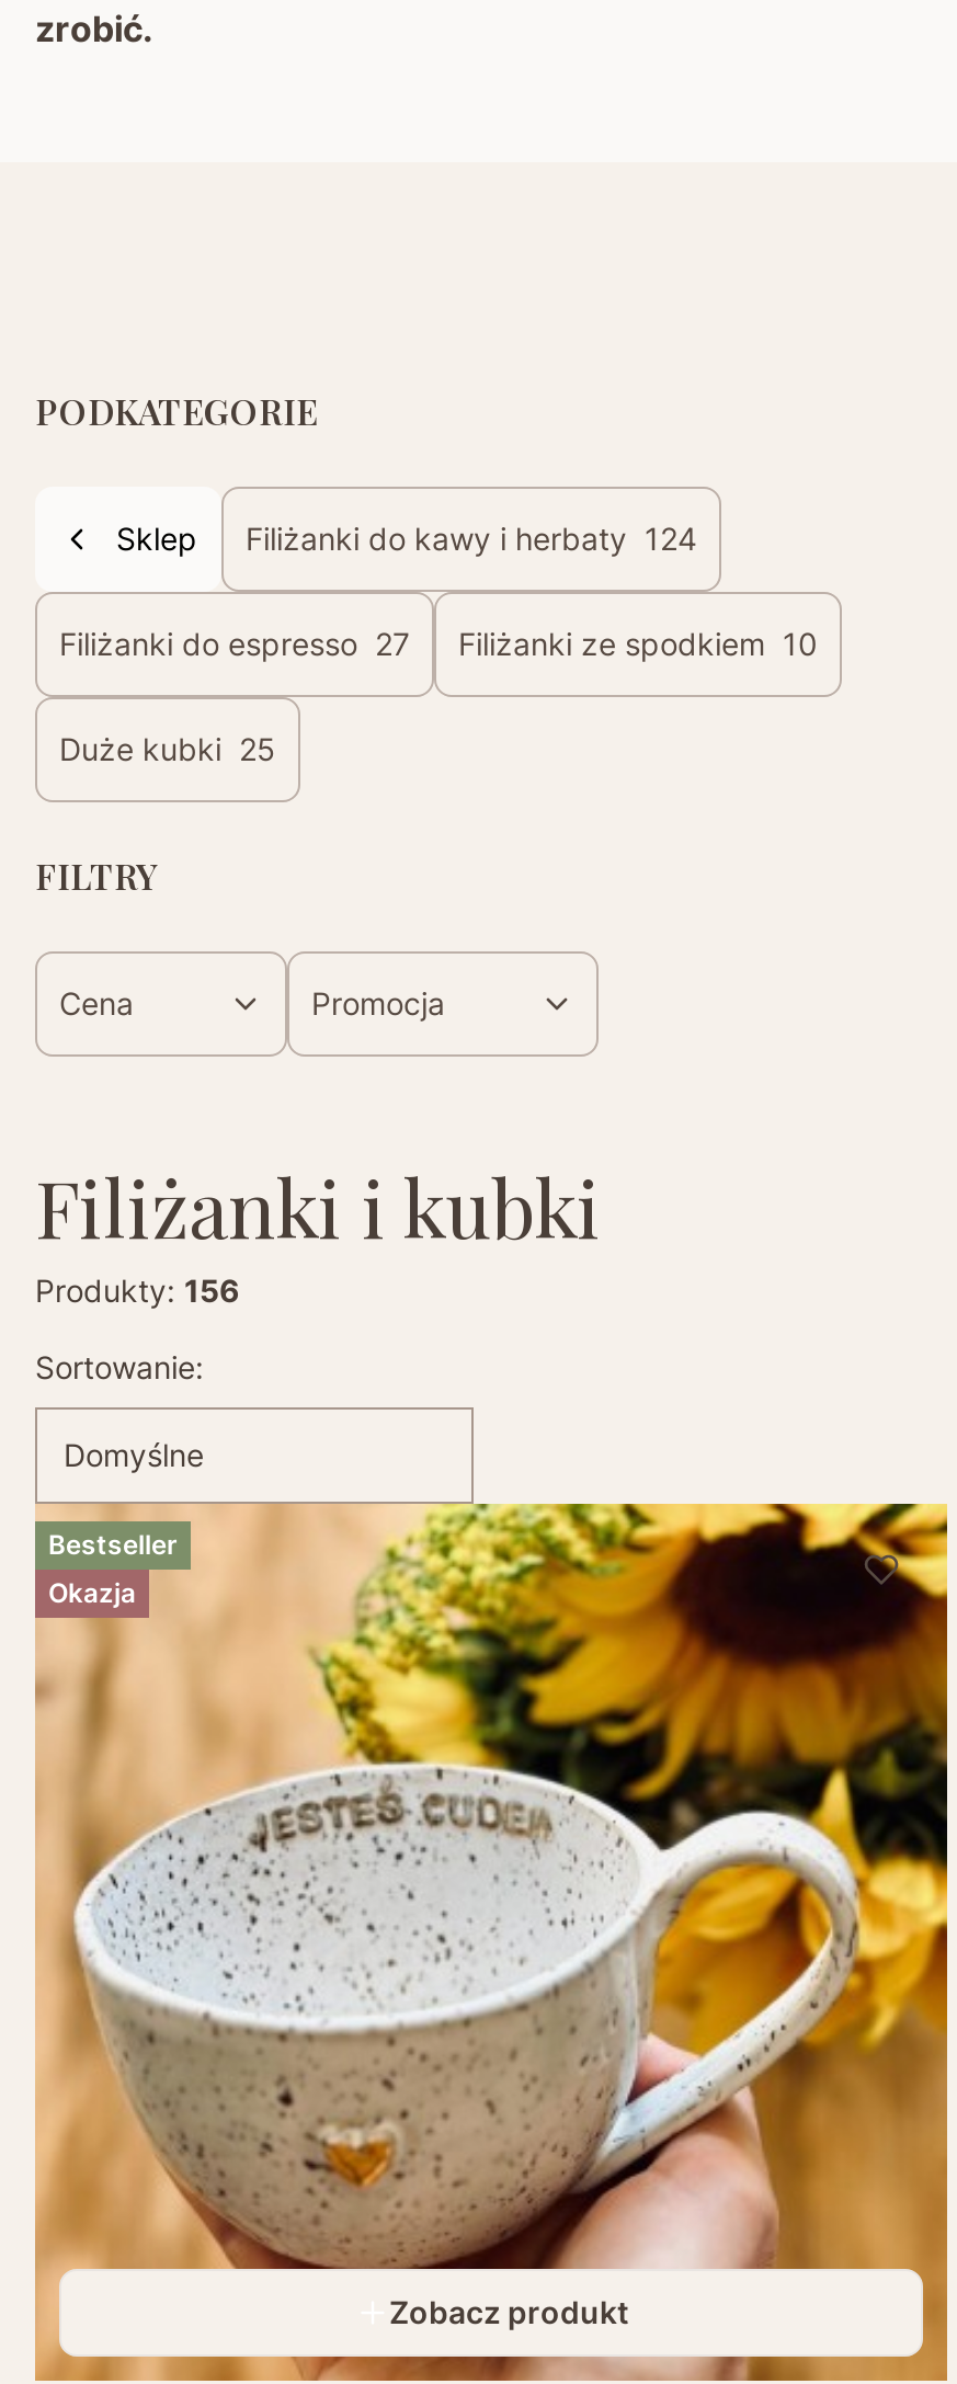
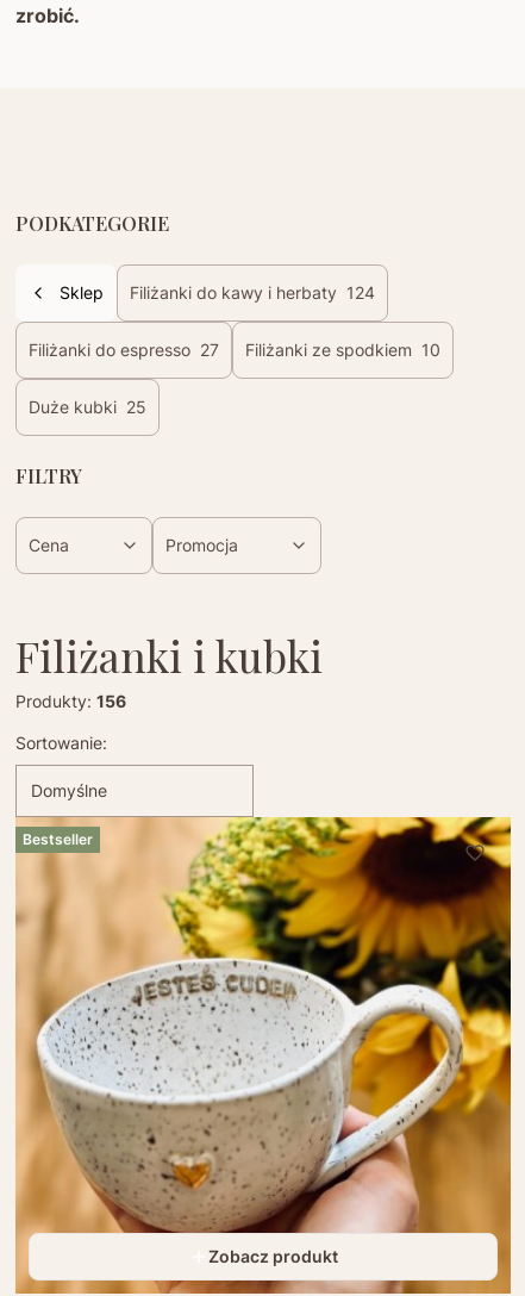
- Okazja
